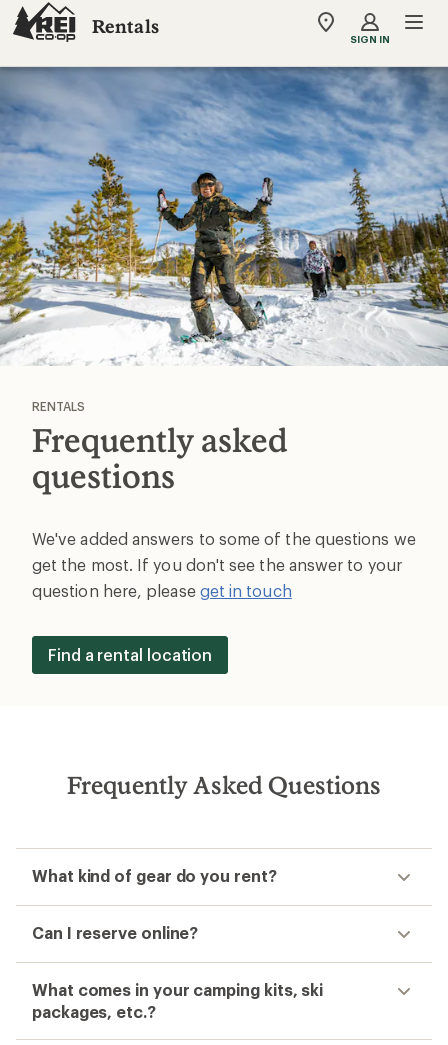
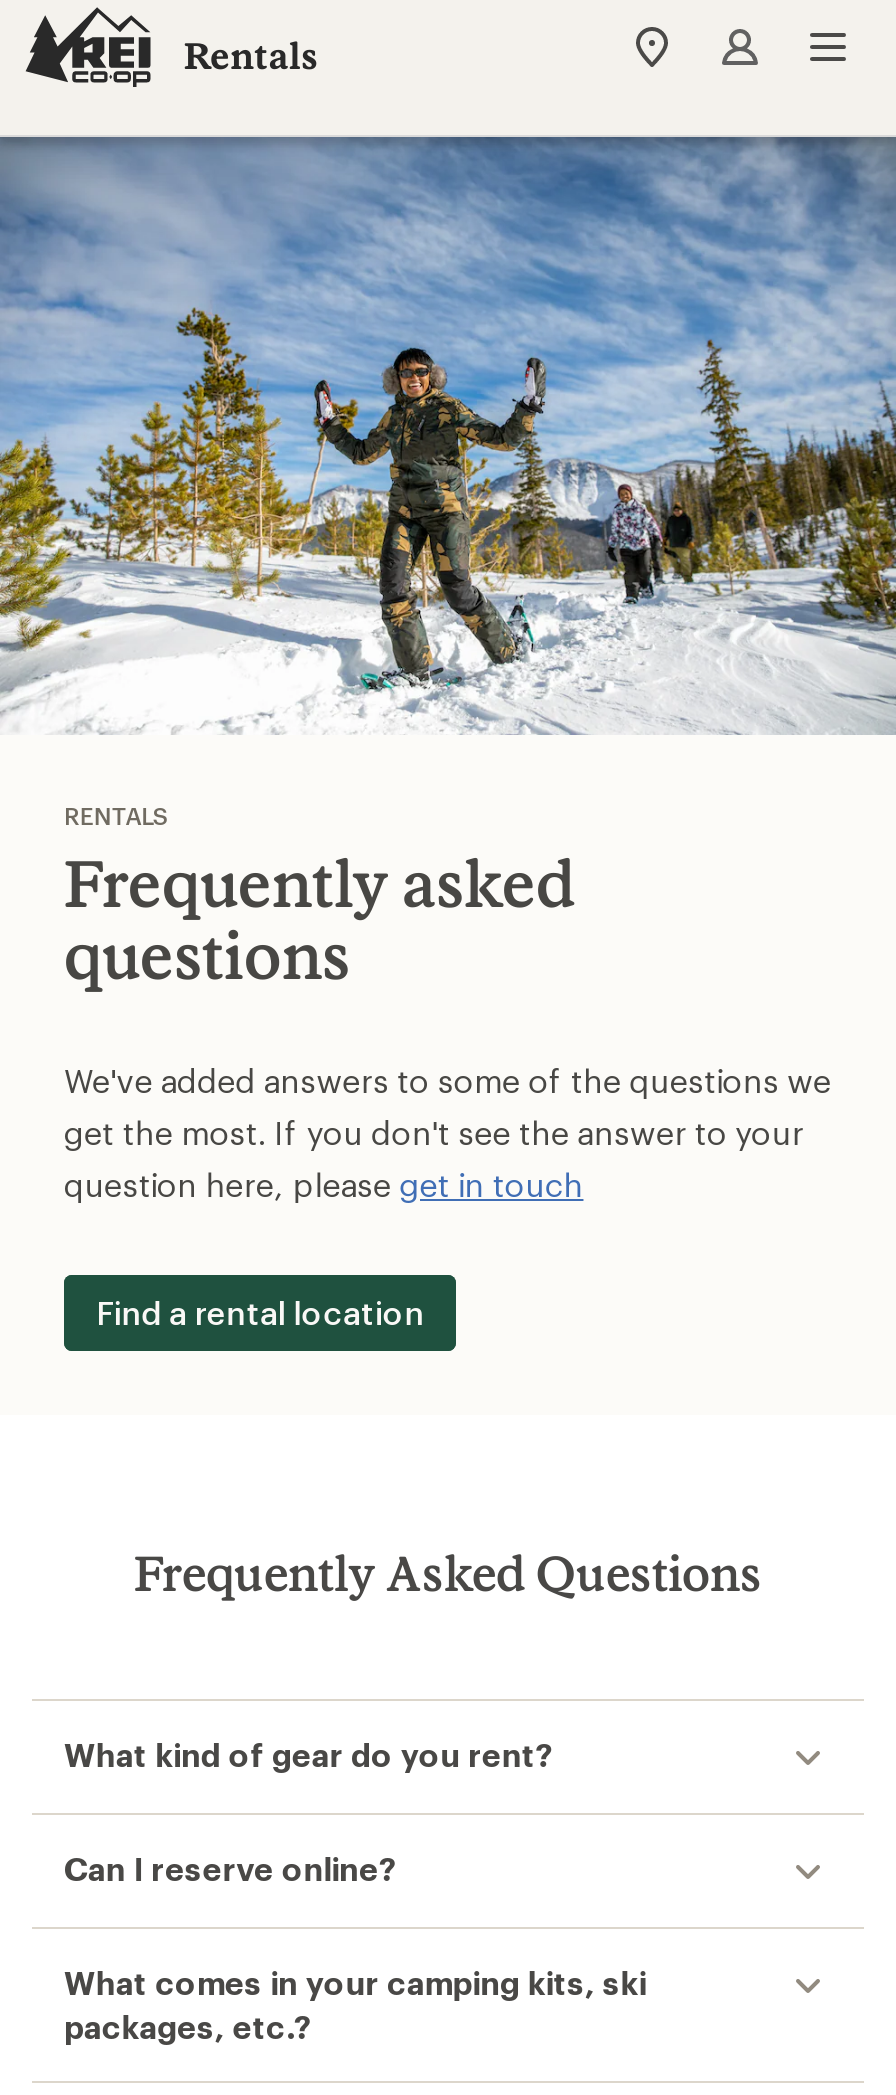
- SIGN IN
